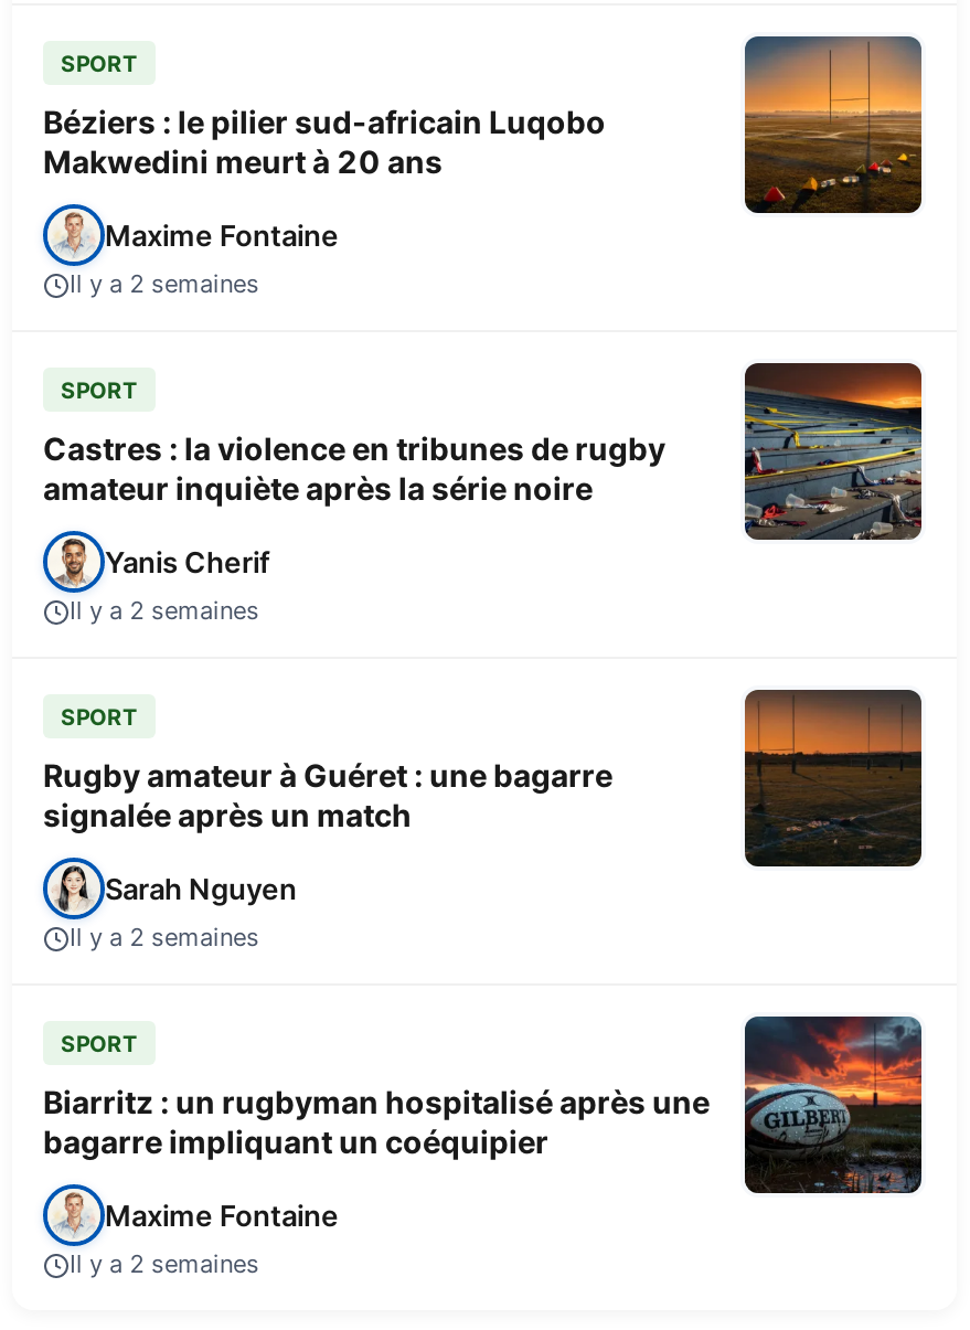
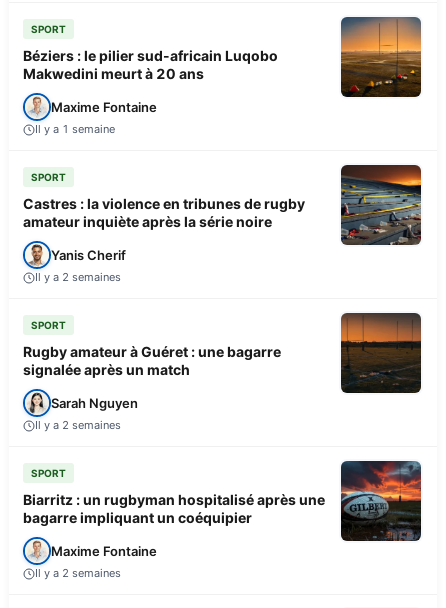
- Il y a 2 semaines
+ Il y a 1 semaine
